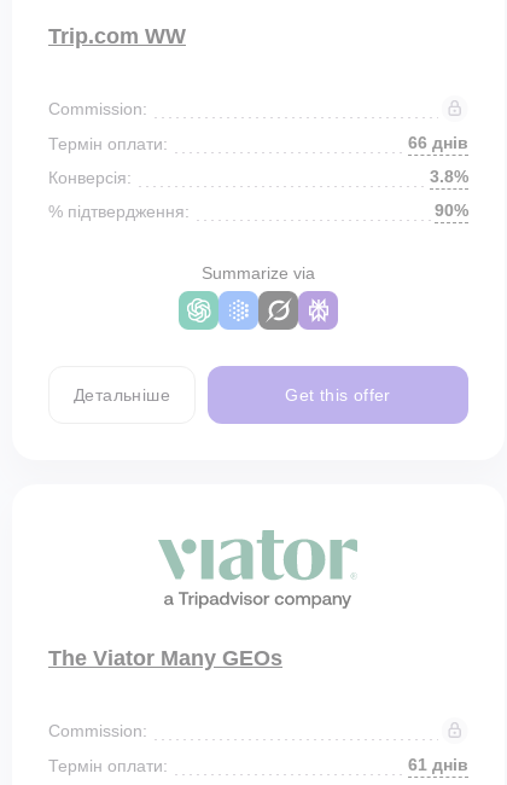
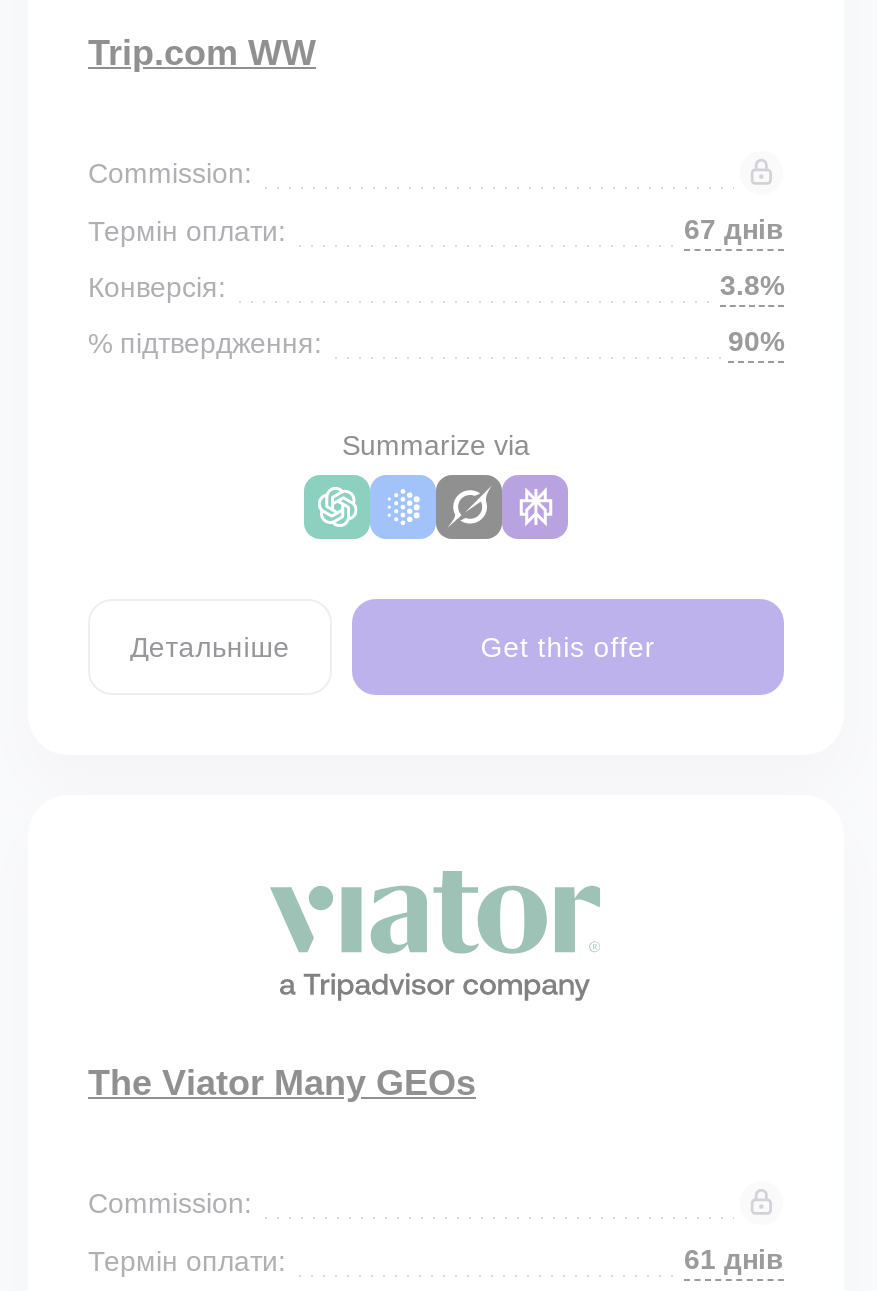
- 66 днів
+ 67 днів
